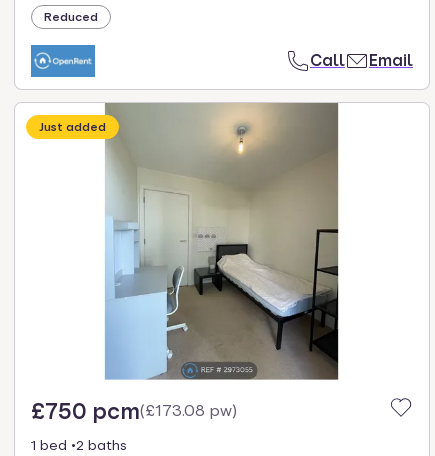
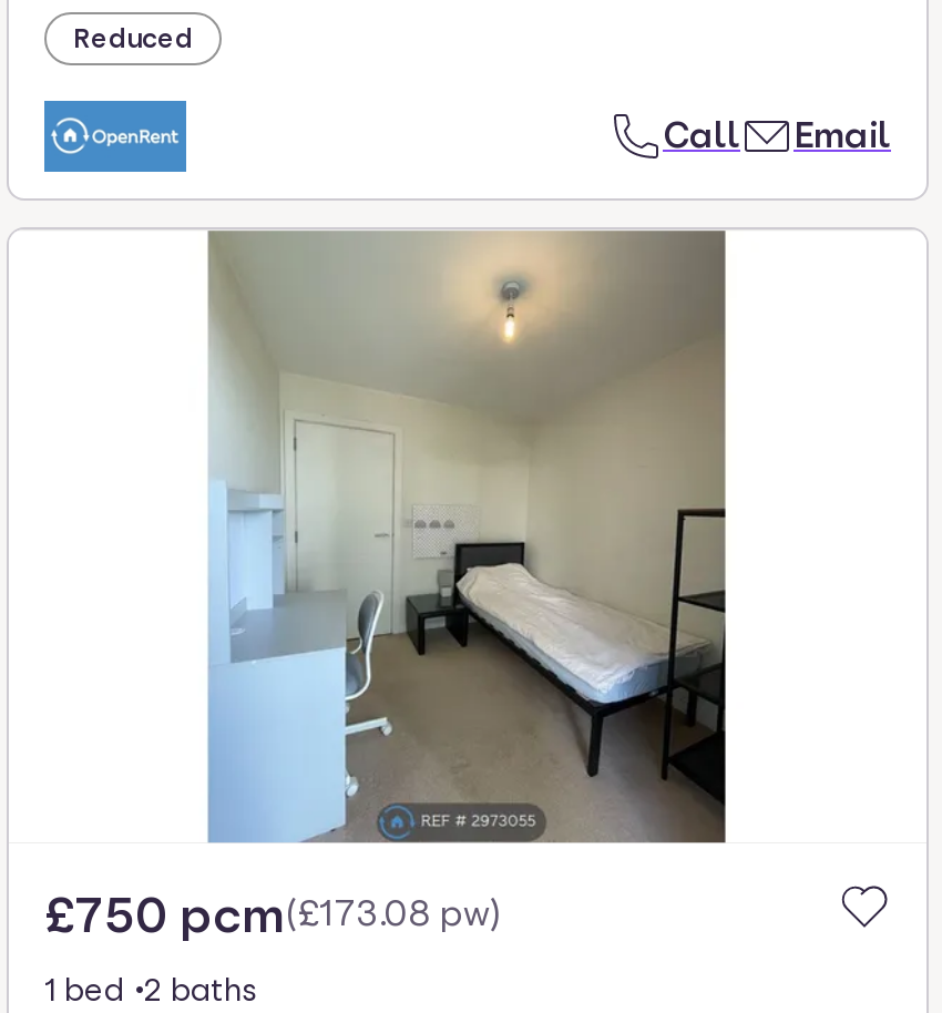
- Just added
